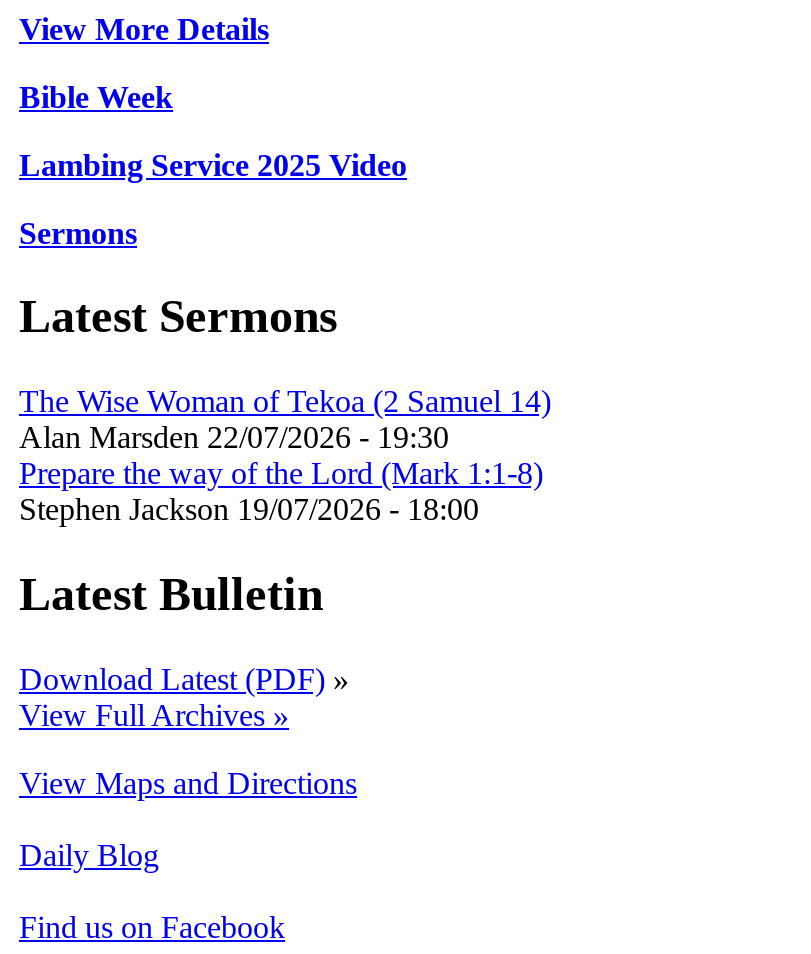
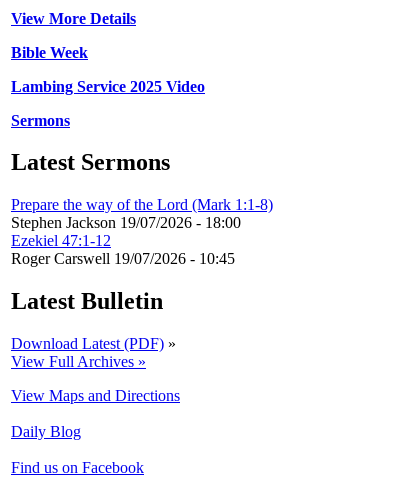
- The Wise Woman of Tekoa (2 Samuel 14)
- Alan Marsden 22/07/2026 - 19:30

moved up: Prepare the way of the Lord (Mark 1:1-8) | Stephen Jackson 19/07/2026 - 18:00

+ Ezekiel 47:1-12
+ Roger Carswell 19/07/2026 - 10:45
